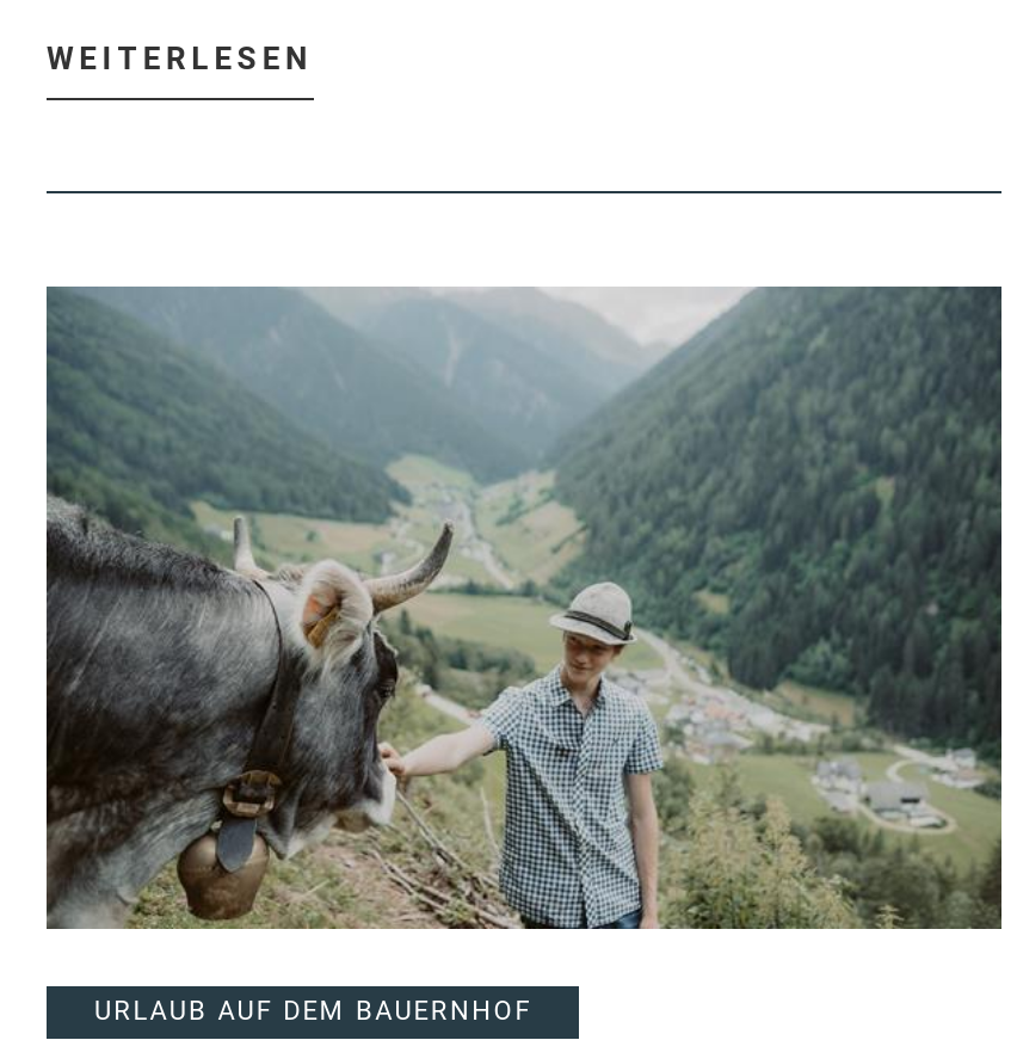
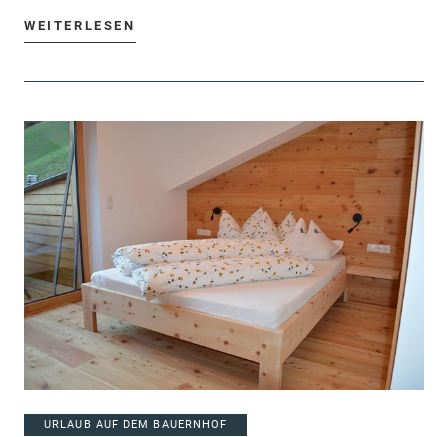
- [image]
+ [image]
